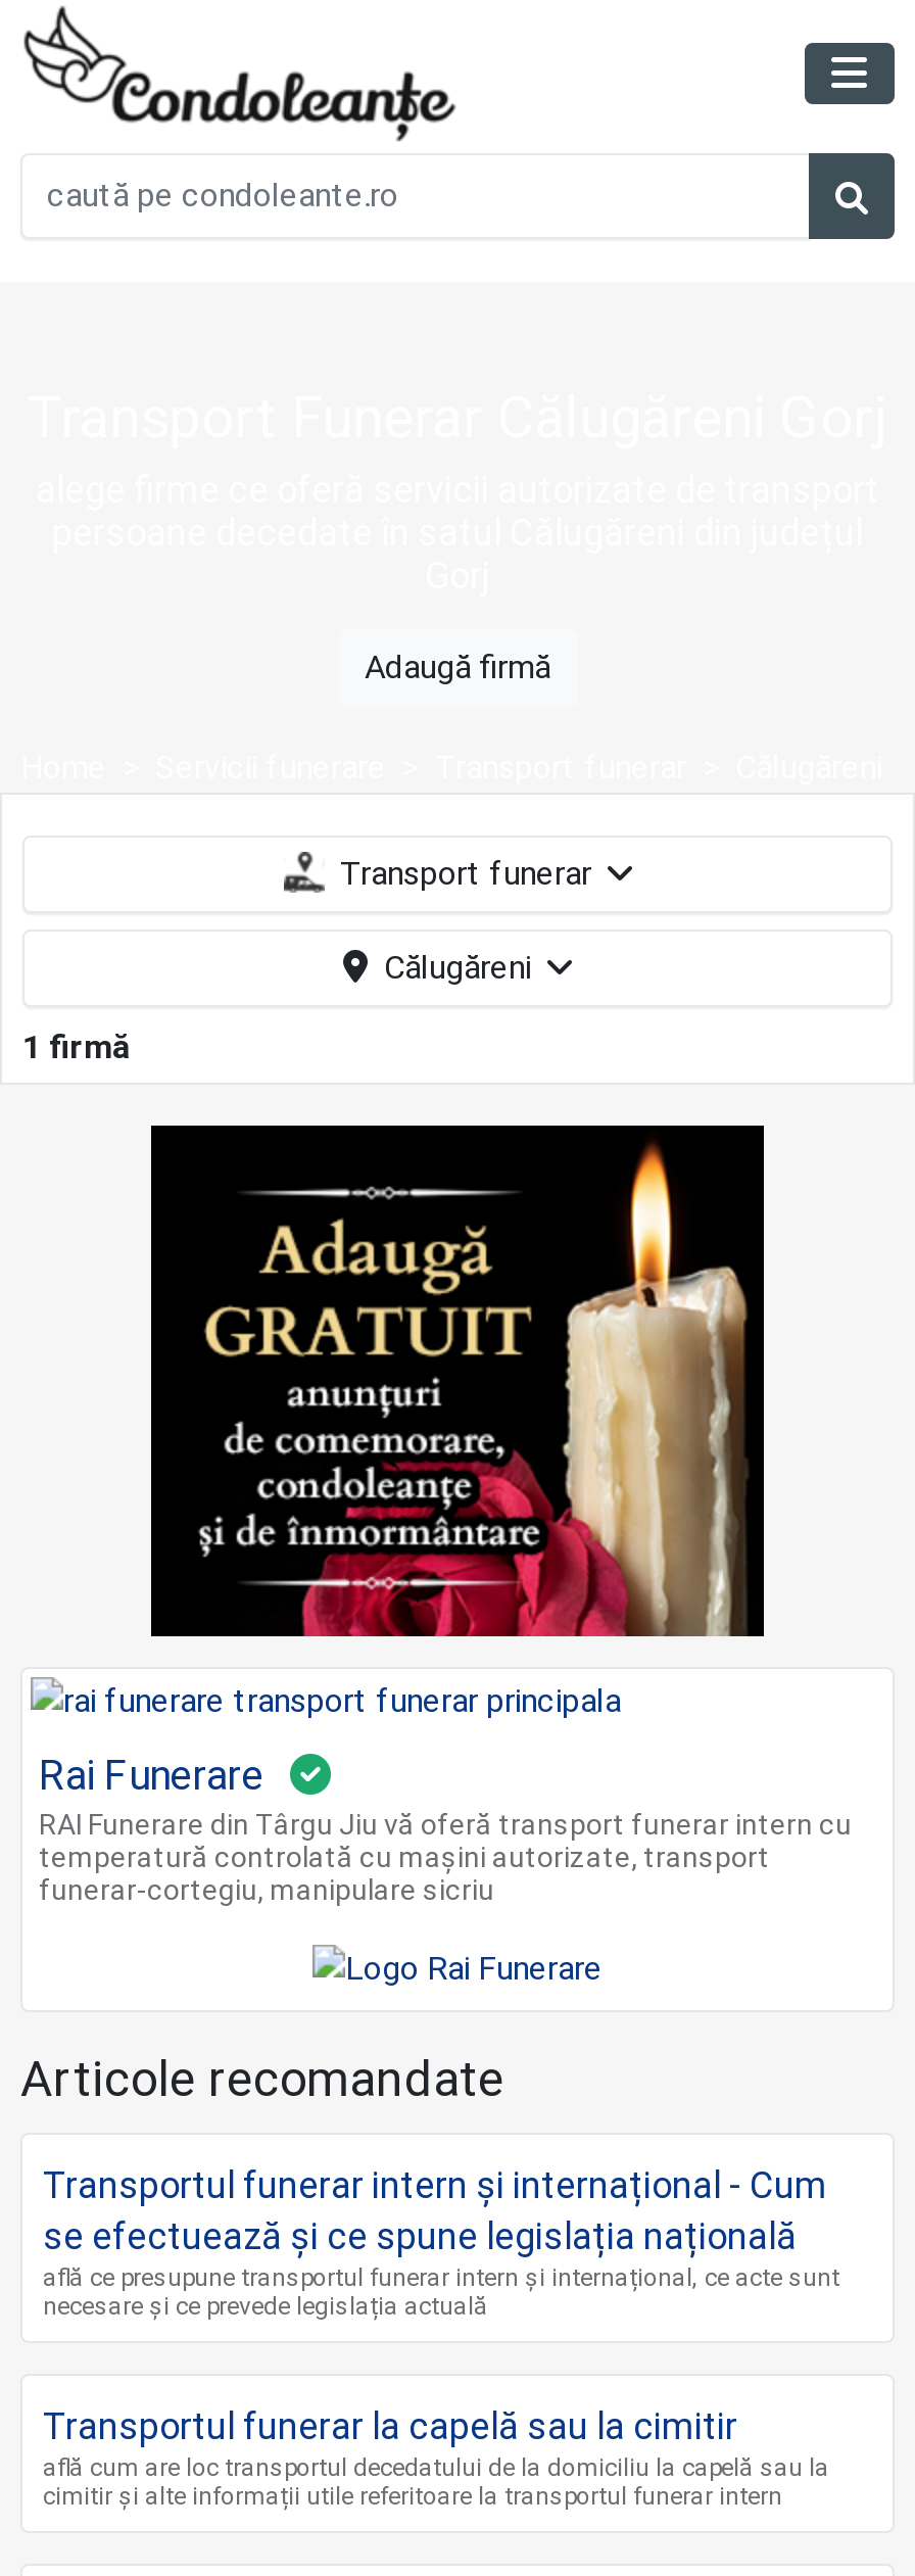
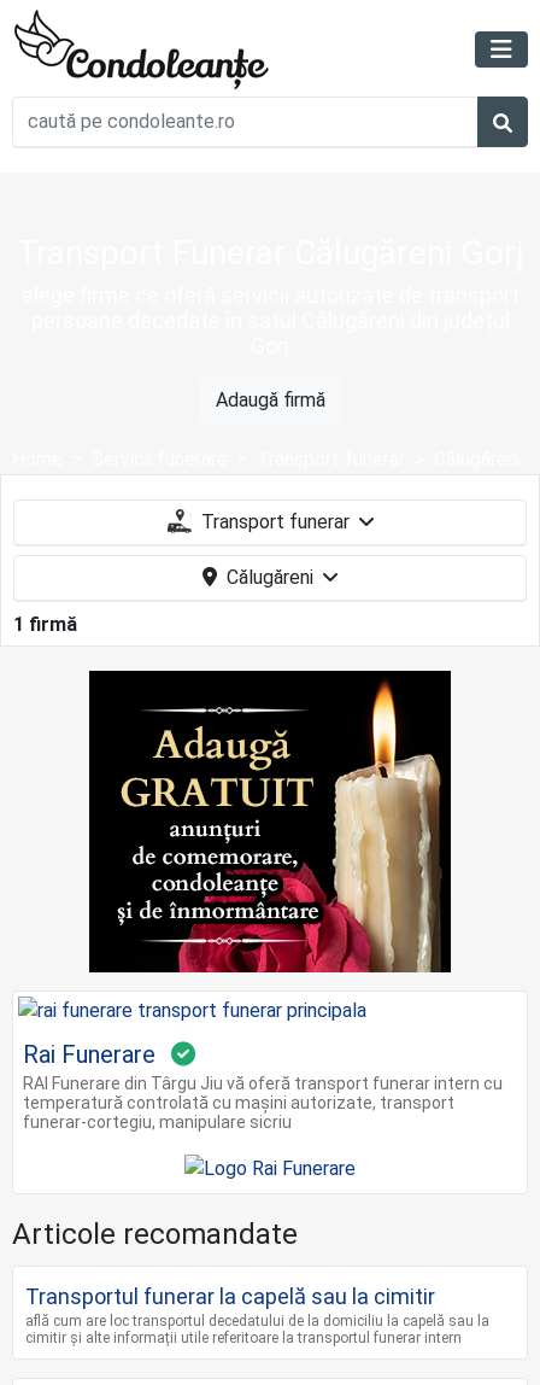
- Transportul funerar intern și internațional - Cum
- se efectuează și ce spune legislația națională
- află ce presupune transportul funerar intern și internațional, ce acte sunt
- necesare și ce prevede legislația actuală
